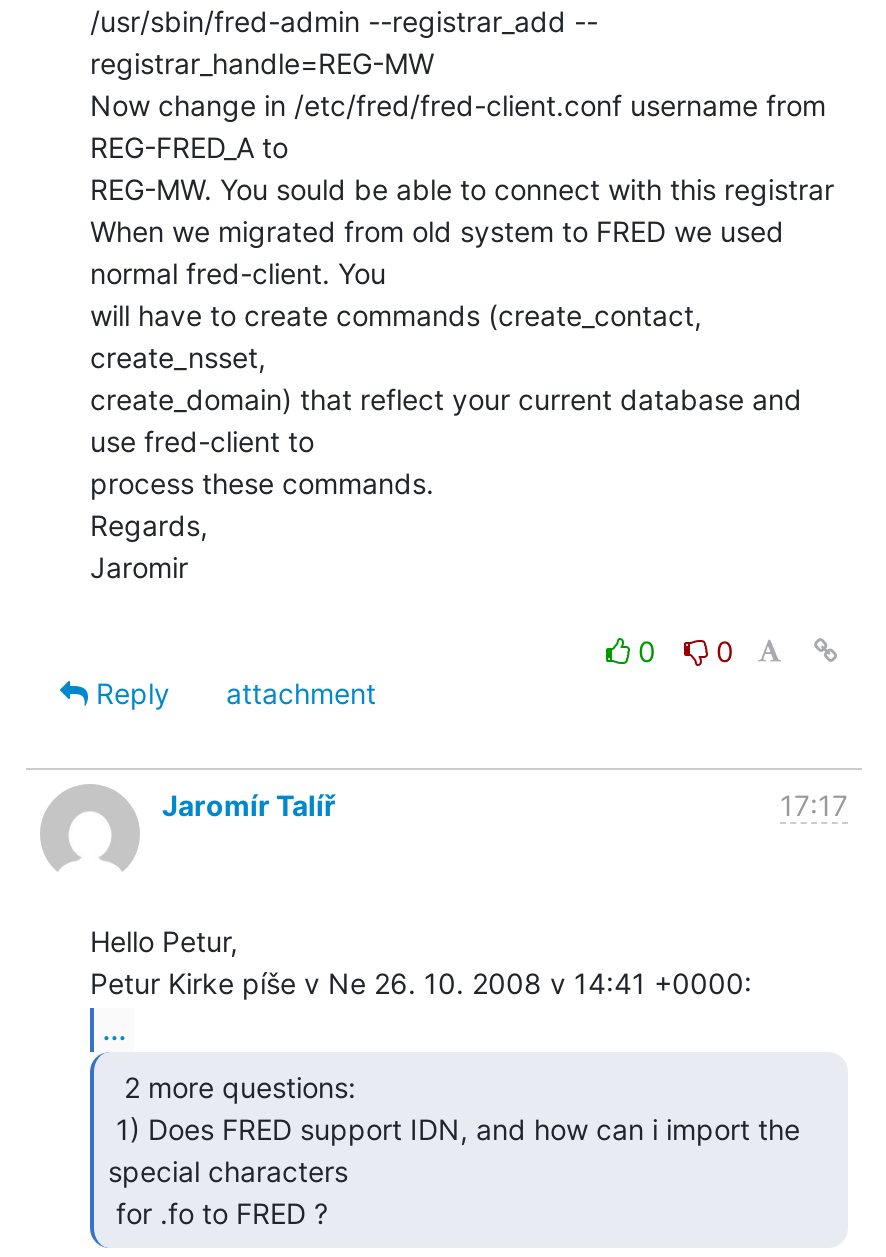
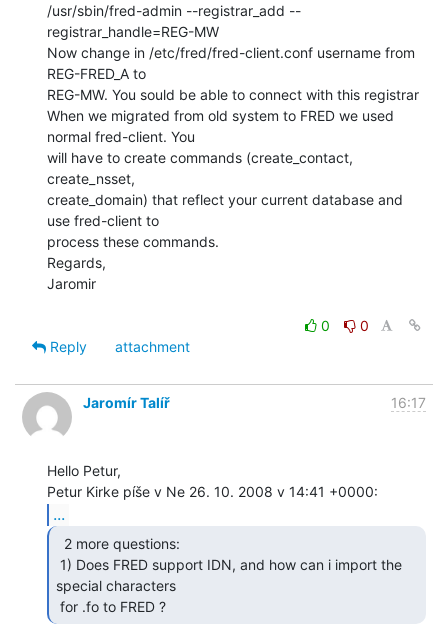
- 17:17
+ 16:17
